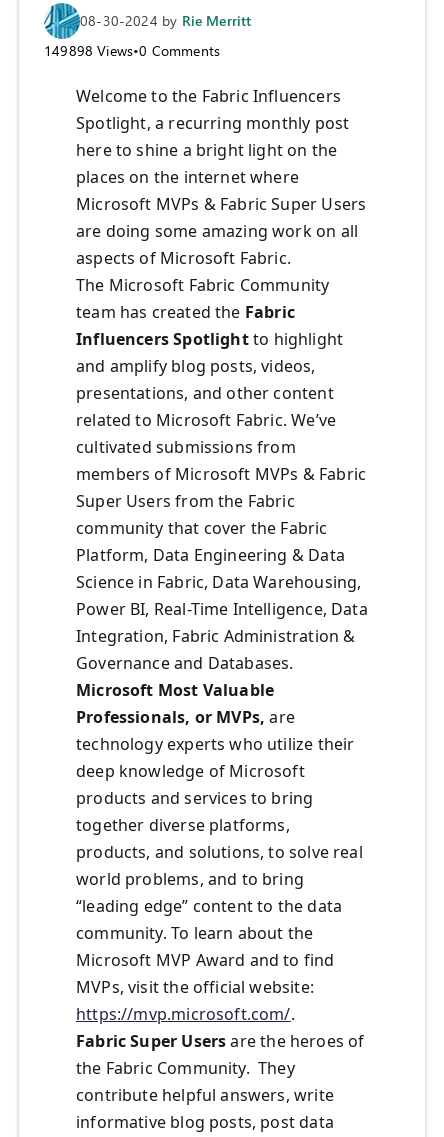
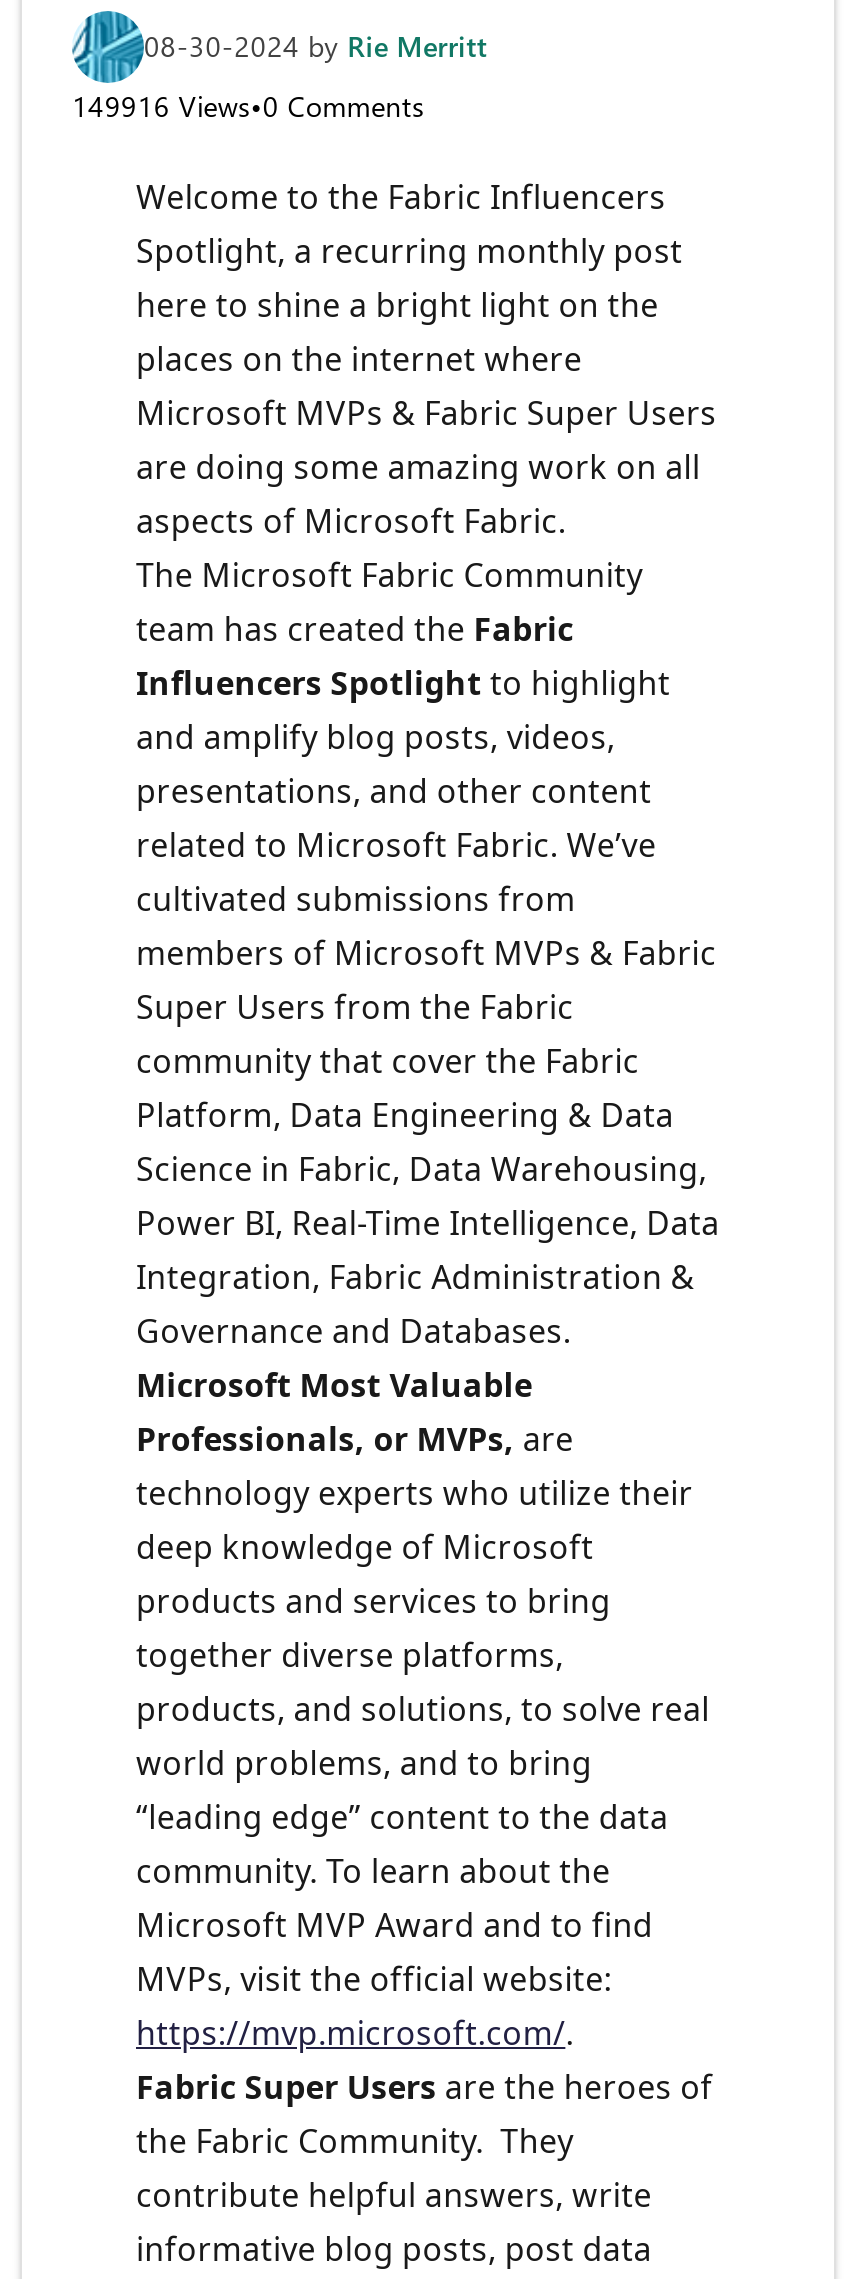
- 149898 Views•0 Comments
+ 149916 Views•0 Comments
